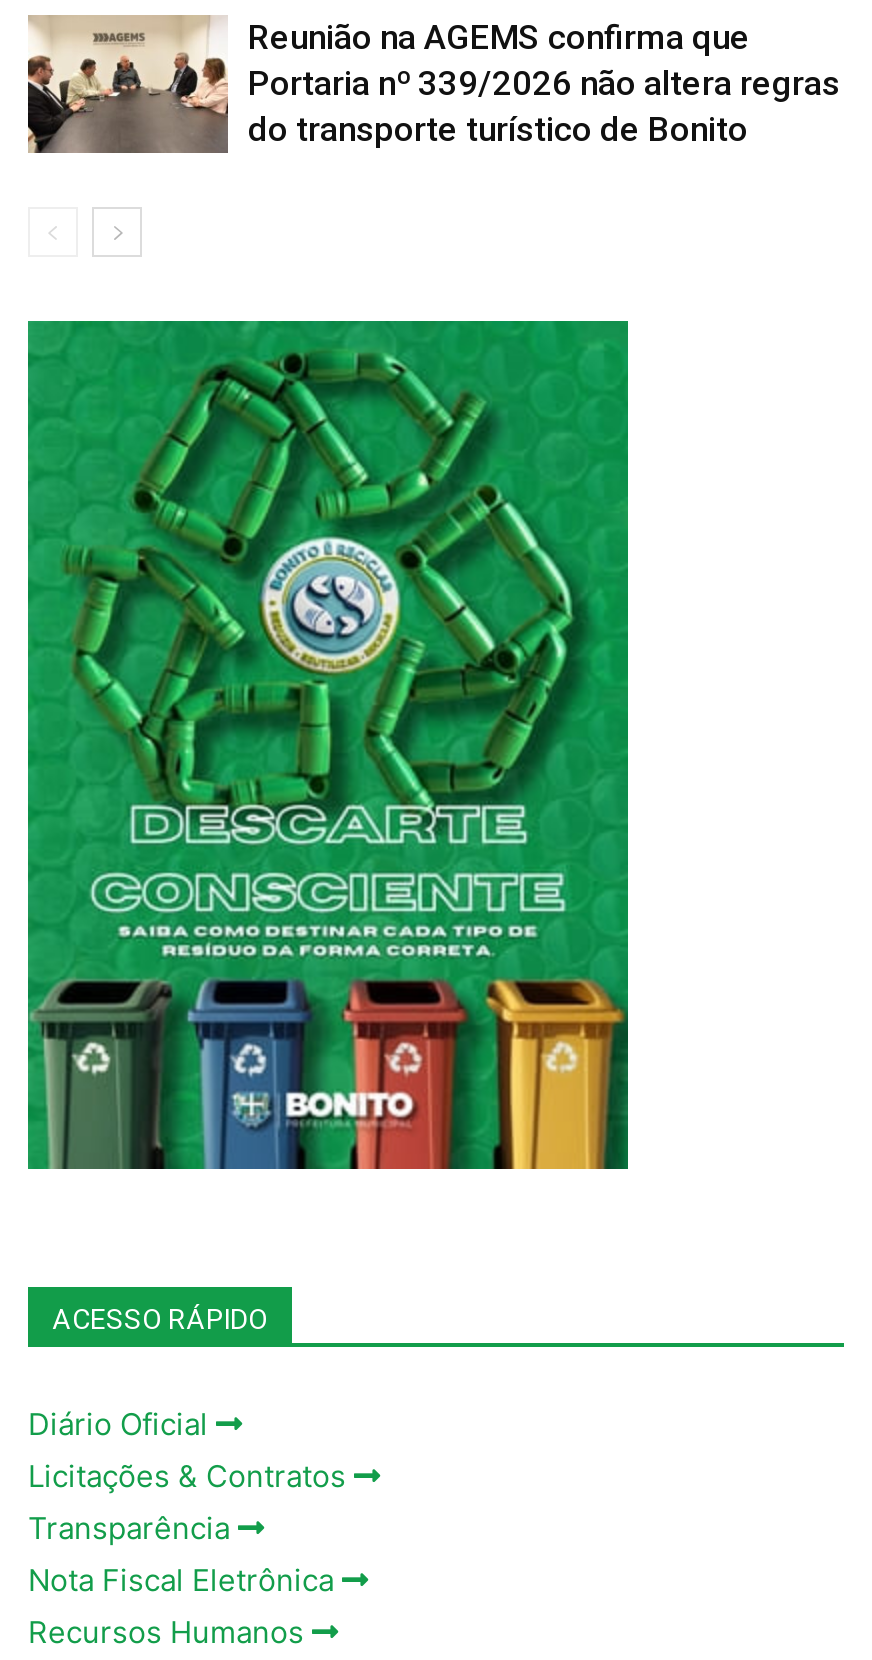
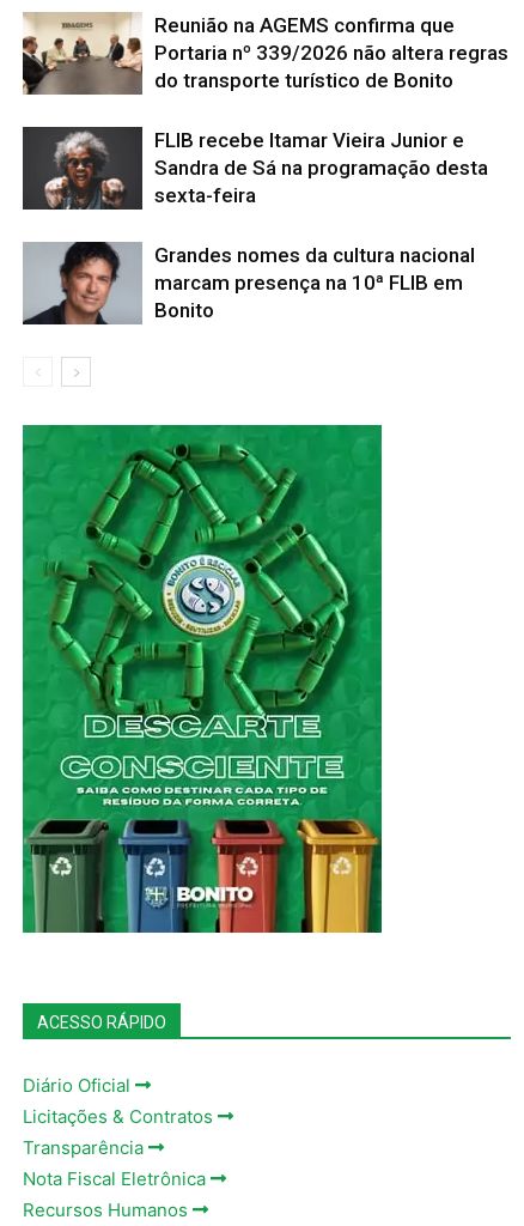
+ [image]
+ FLIB recebe Itamar Vieira Junior e
+ Sandra de Sá na programação desta
+ sexta-feira
+ Grandes nomes da cultura nacional
+ marcam presença na 10ª FLIB em
+ Bonito

+ [image]
